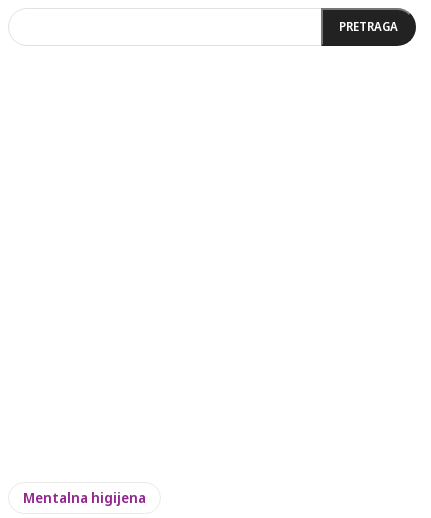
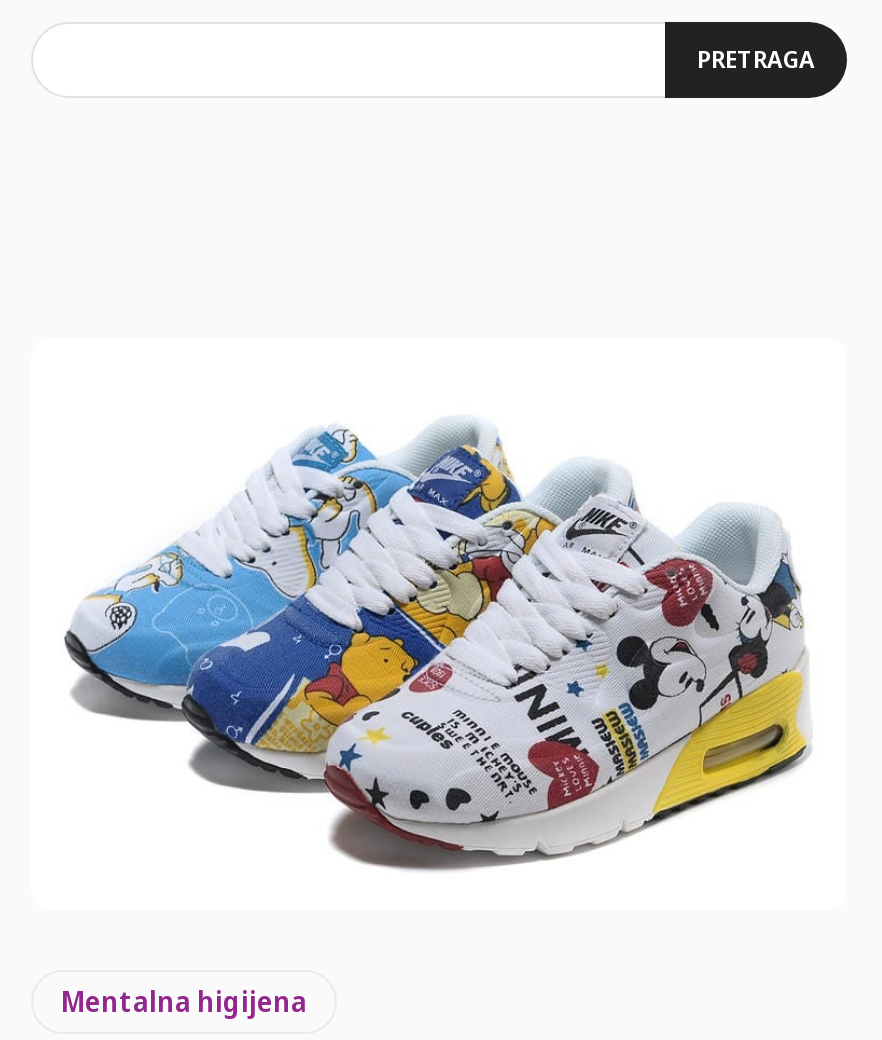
+ [image]
